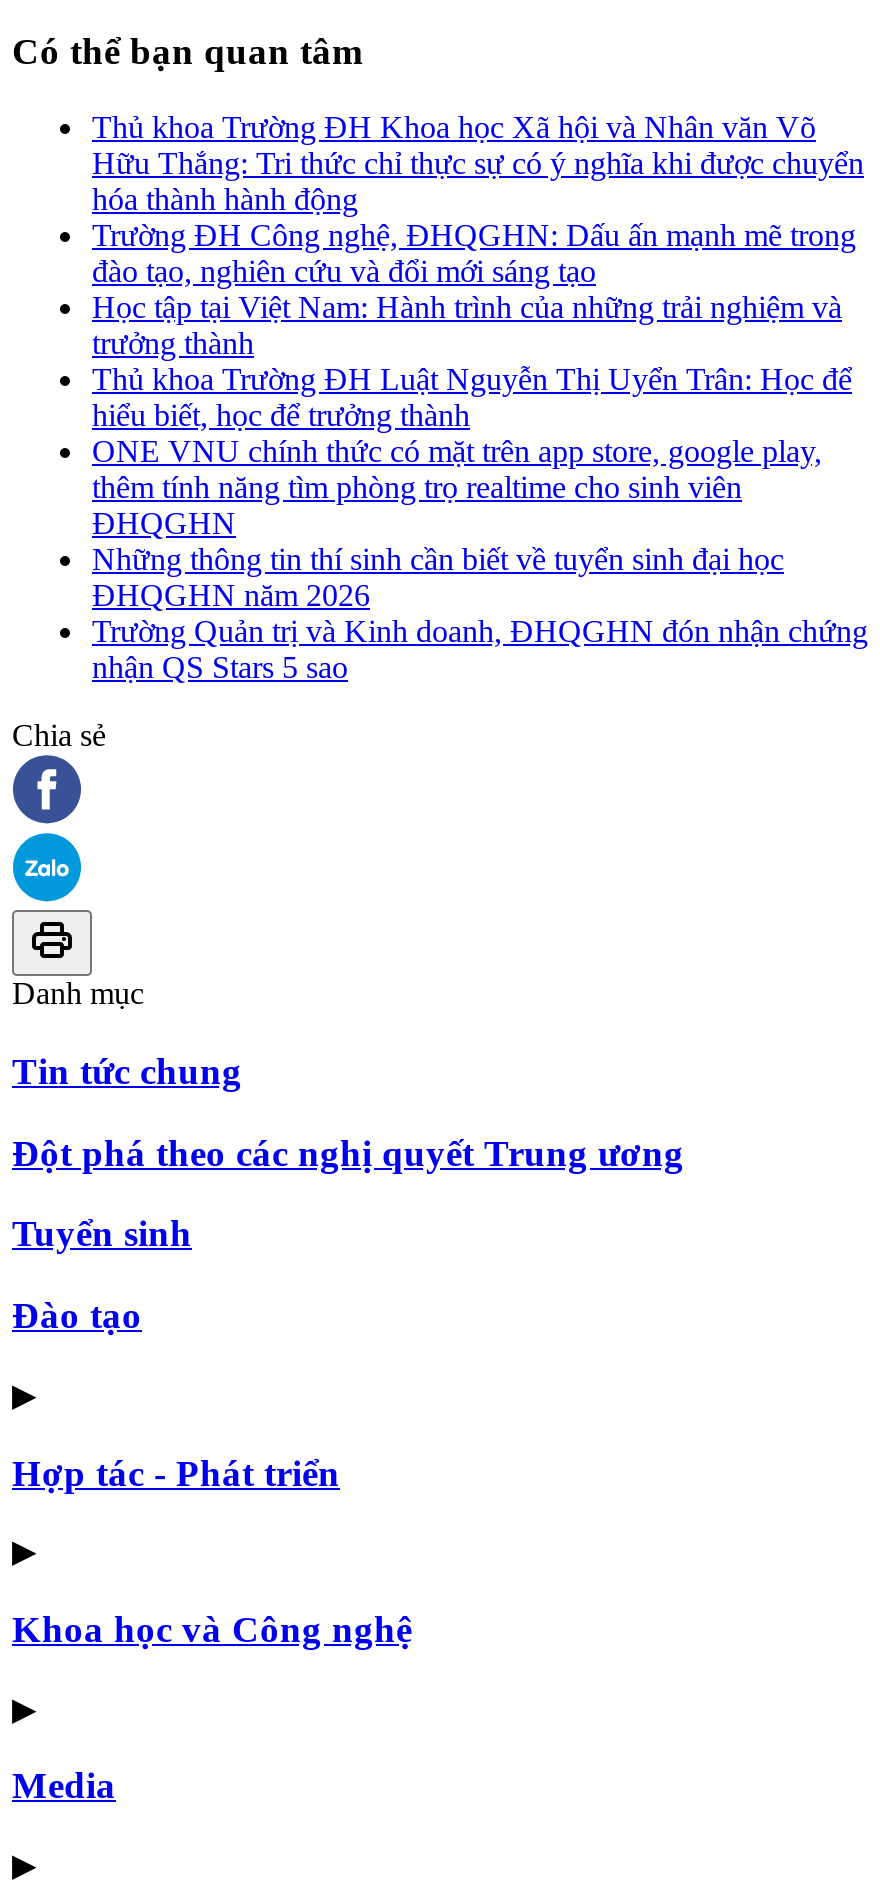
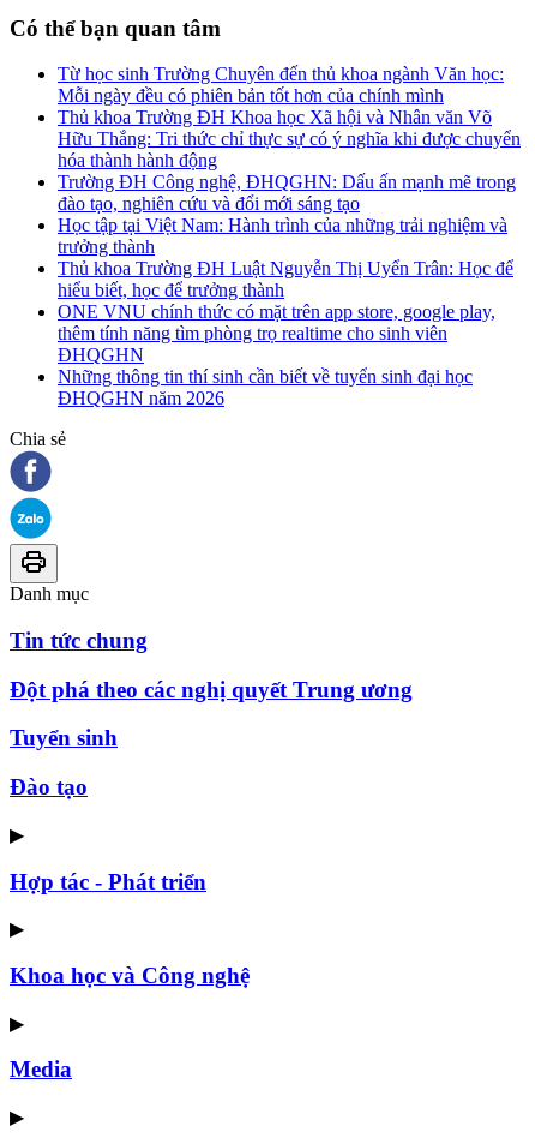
+ Từ học sinh Trường Chuyên đến thủ khoa ngành Văn học:
+ Mỗi ngày đều có phiên bản tốt hơn của chính mình

moved down: Thủ khoa Trường ĐH Khoa học Xã hội và Nhân văn Võ | Hữu Thắng: Tri thức chỉ thực sự có ý nghĩa khi được chuyển | hóa thành hành động | ... | Những thông tin thí sinh cần biết về tuyển sinh đại học | ĐHQGHN năm 2026

- Trường Quản trị và Kinh doanh, ĐHQGHN đón nhận chứng
- nhận QS Stars 5 sao
